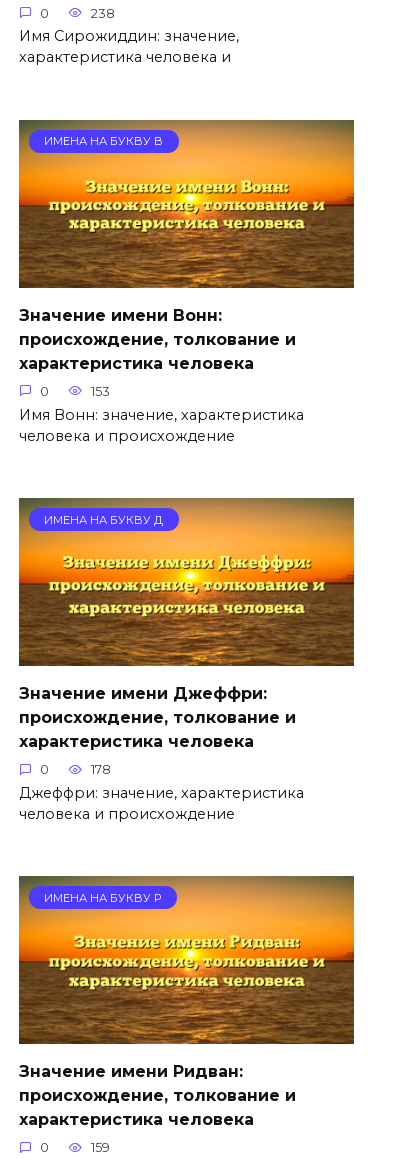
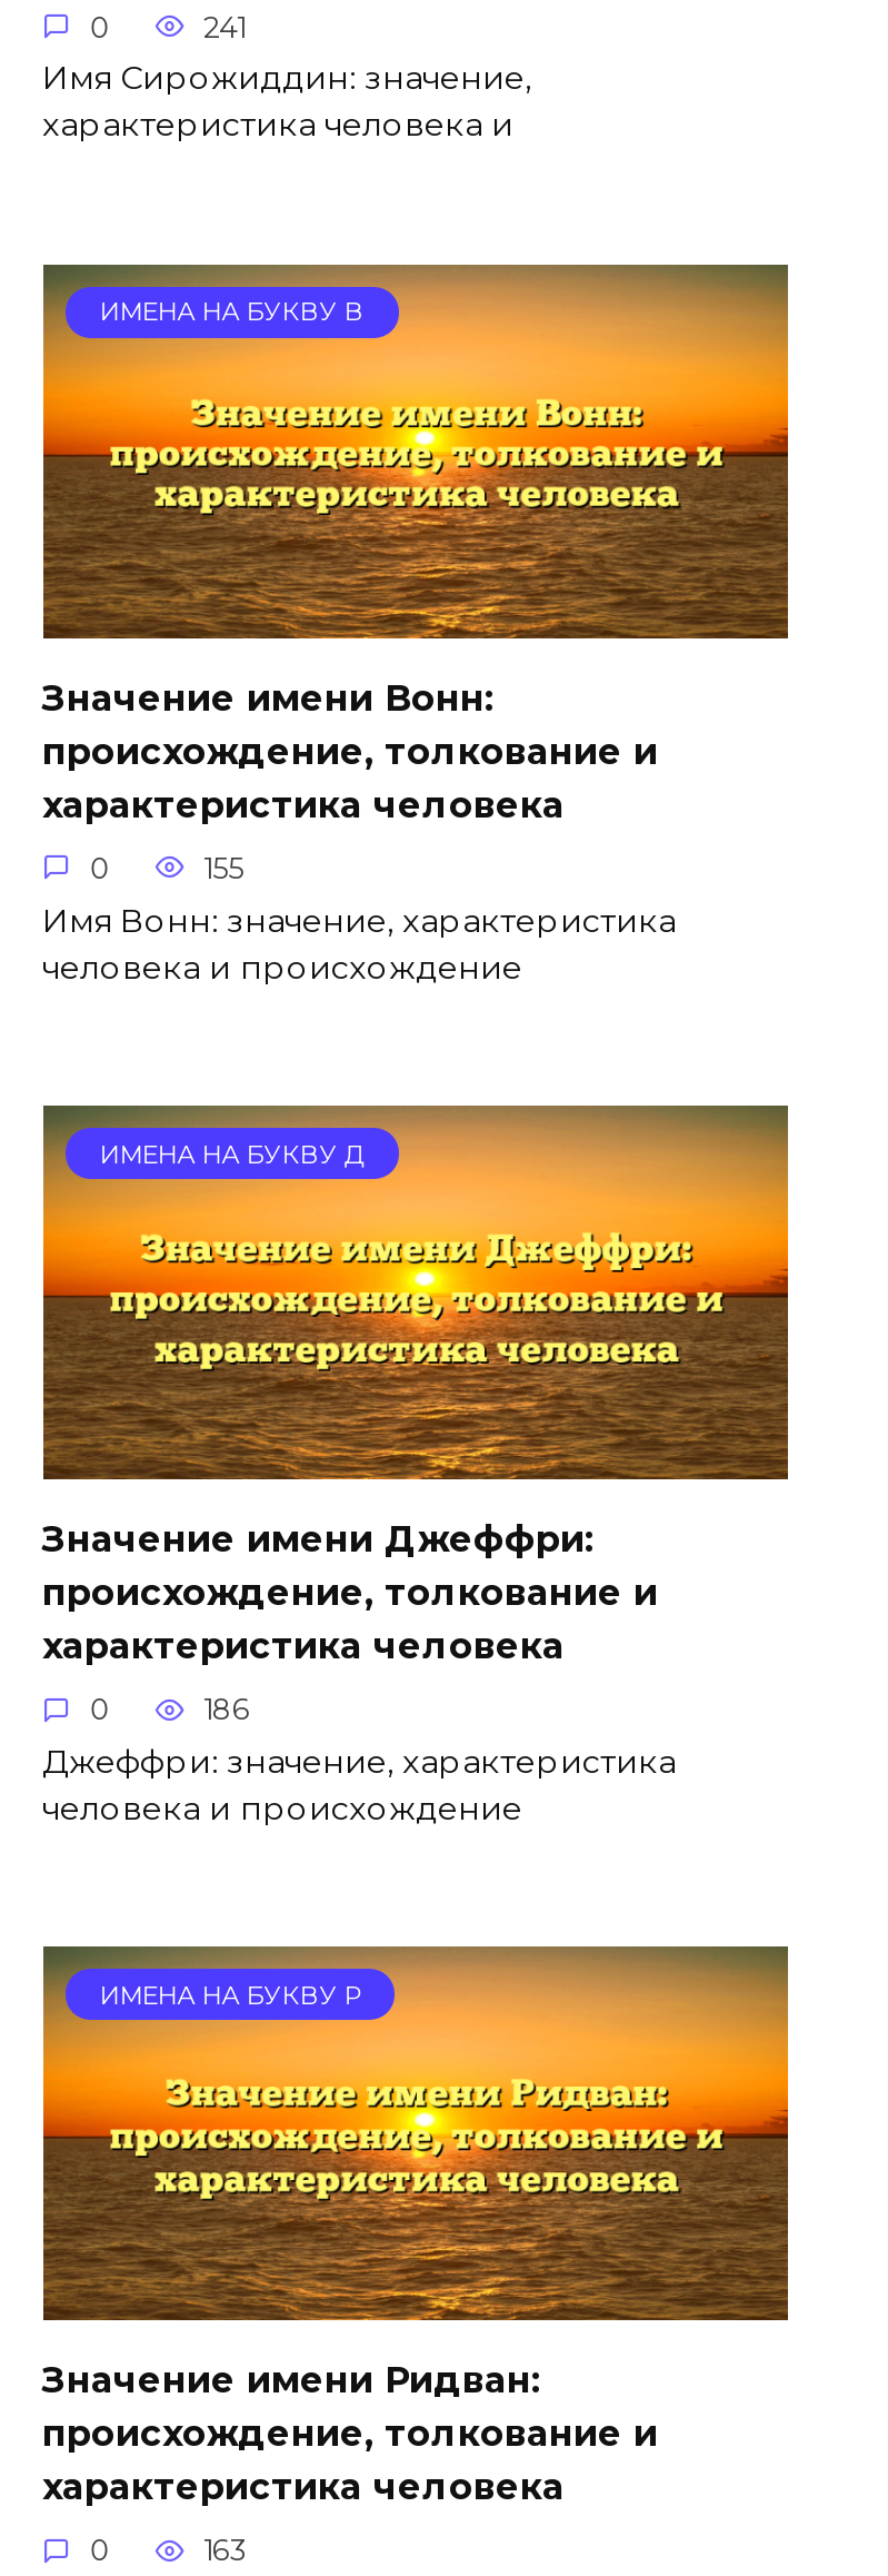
- 238
+ 241

- 153
+ 155

- 178
+ 186

- 159
+ 163
